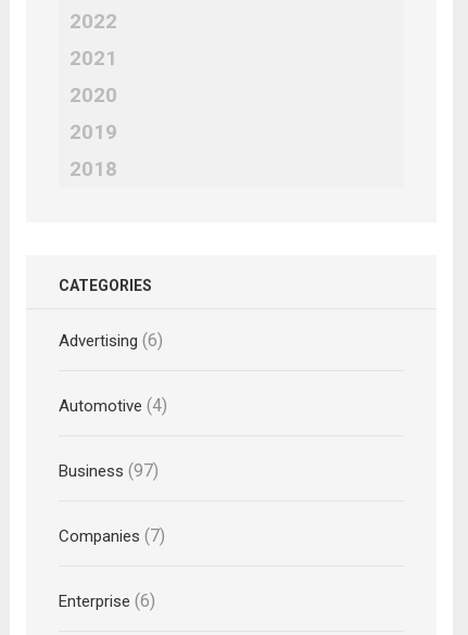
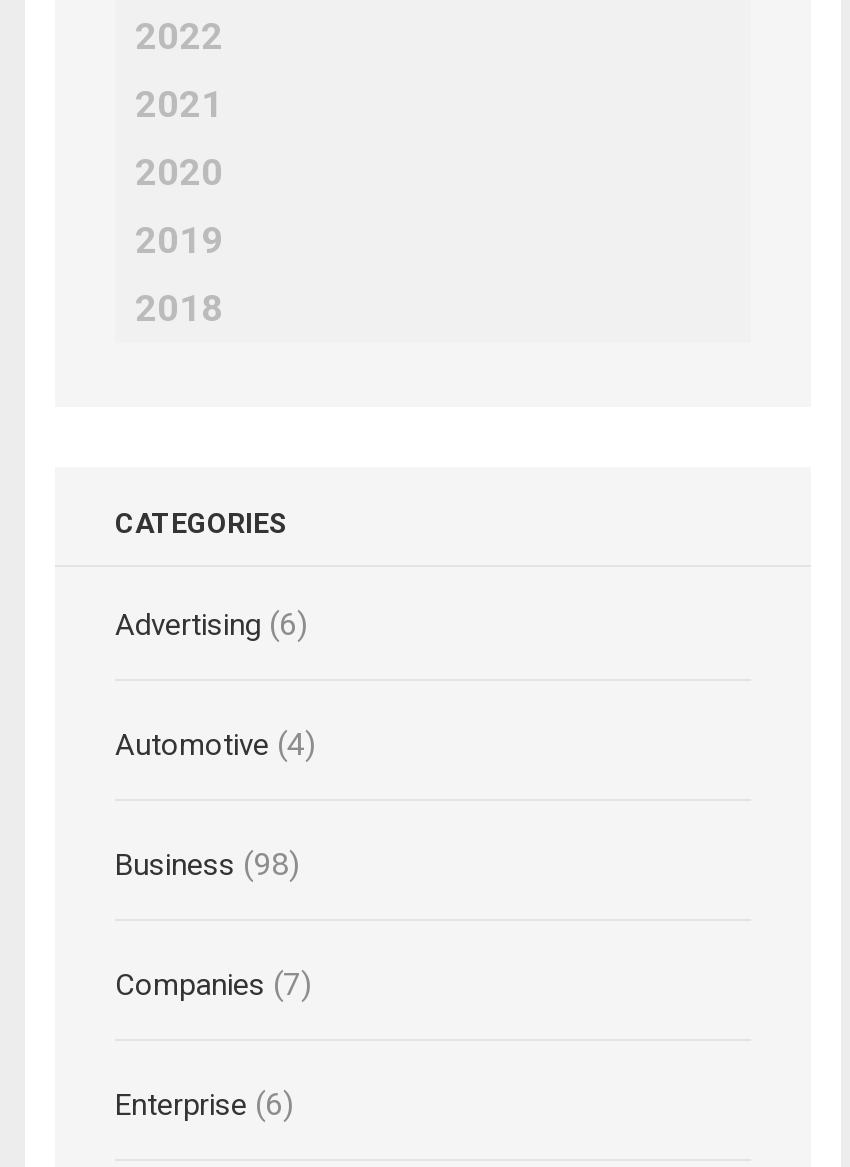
- Business (97)
+ Business (98)
